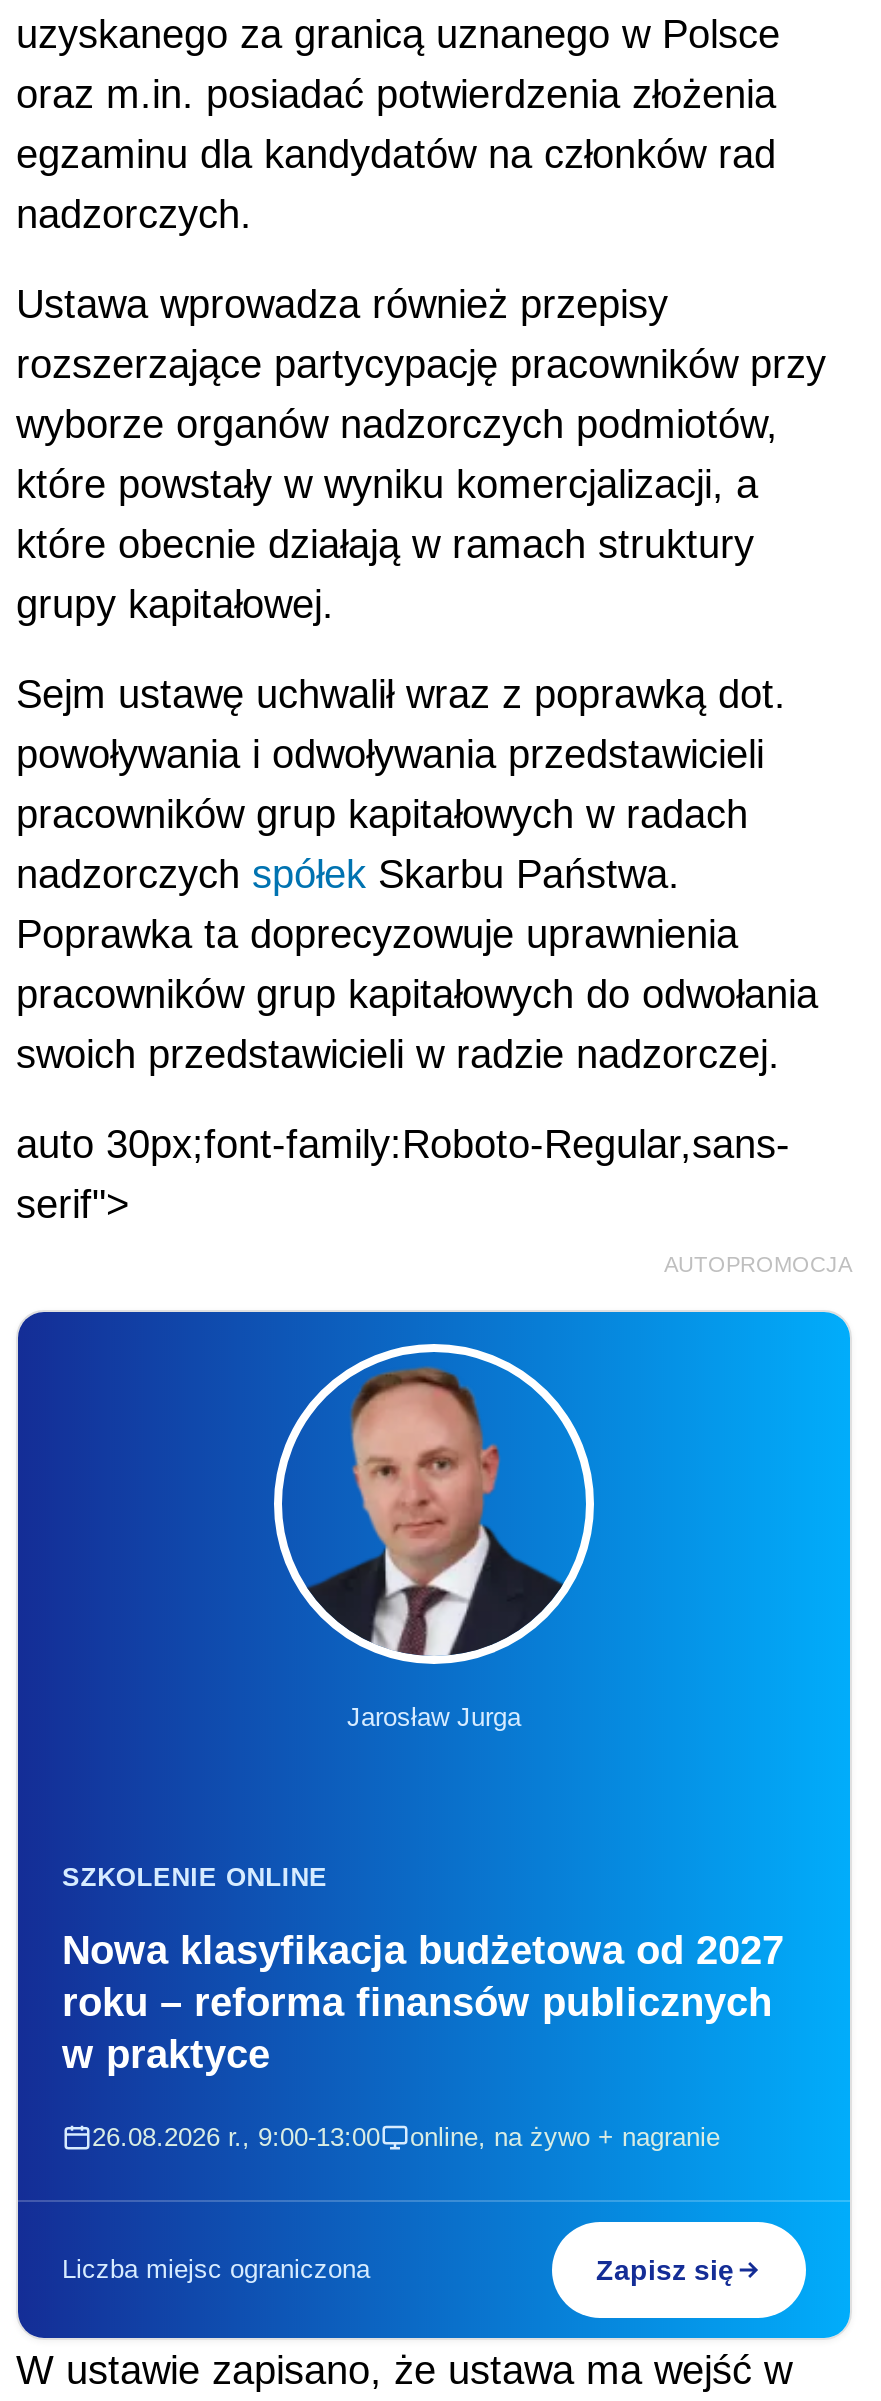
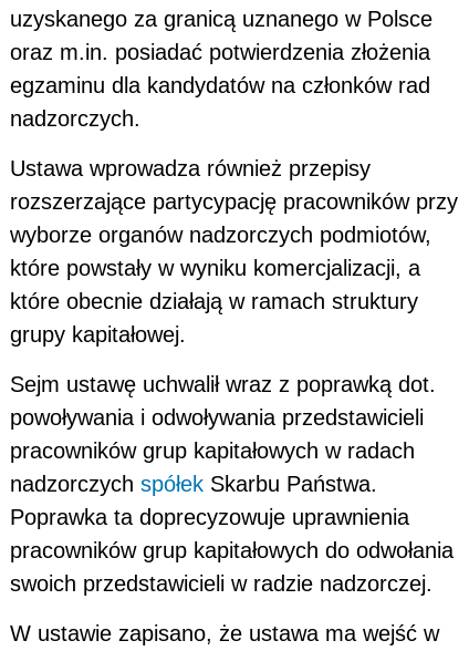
- auto 30px;font-family:Roboto-Regular,sans-
- serif">
- AUTOPROMOCJA

- [image]
- Jarosław Jurga

- SZKOLENIE ONLINE
- Nowa klasyfikacja budżetowa od 2027
- roku – reforma finansów publicznych
- w praktyce
- 26.08.2026 r., 9:00-13:00
- online, na żywo + nagranie

- Liczba miejsc ograniczona
- Zapisz się
